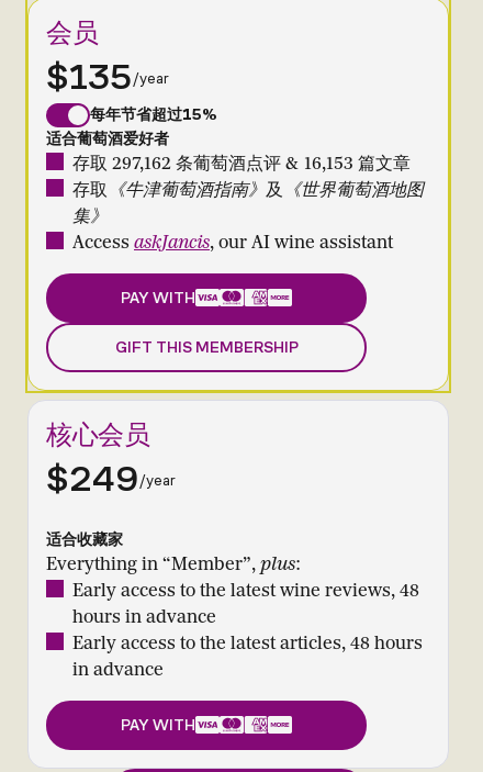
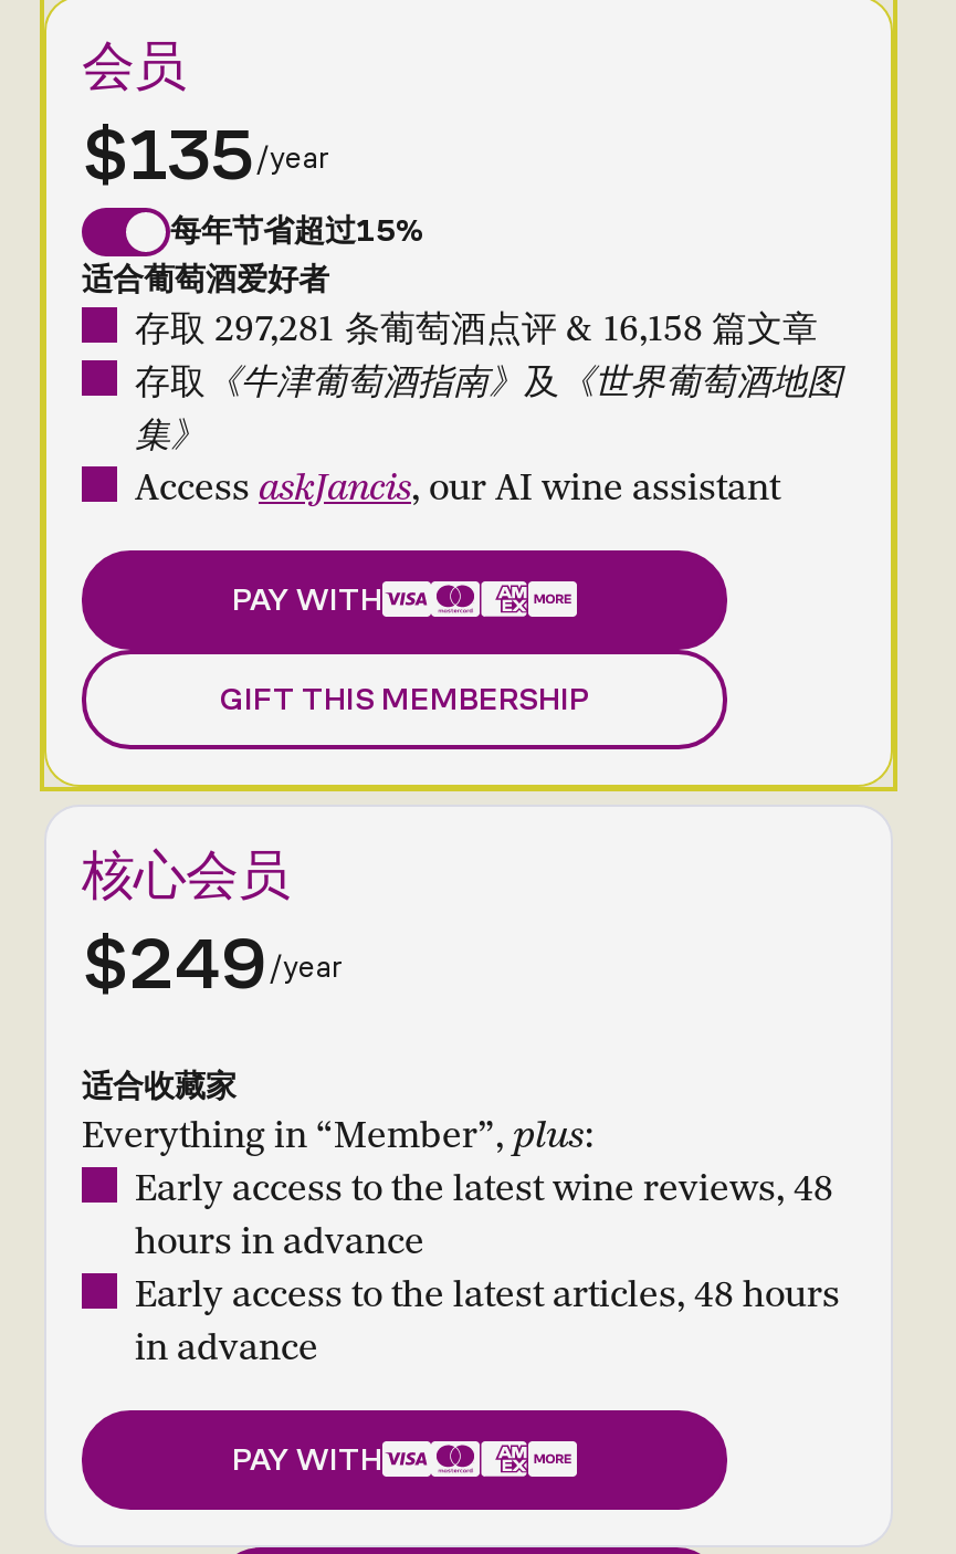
- 存取 297,162 条葡萄酒点评 & 16,153 篇文章
+ 存取 297,281 条葡萄酒点评 & 16,158 篇文章
